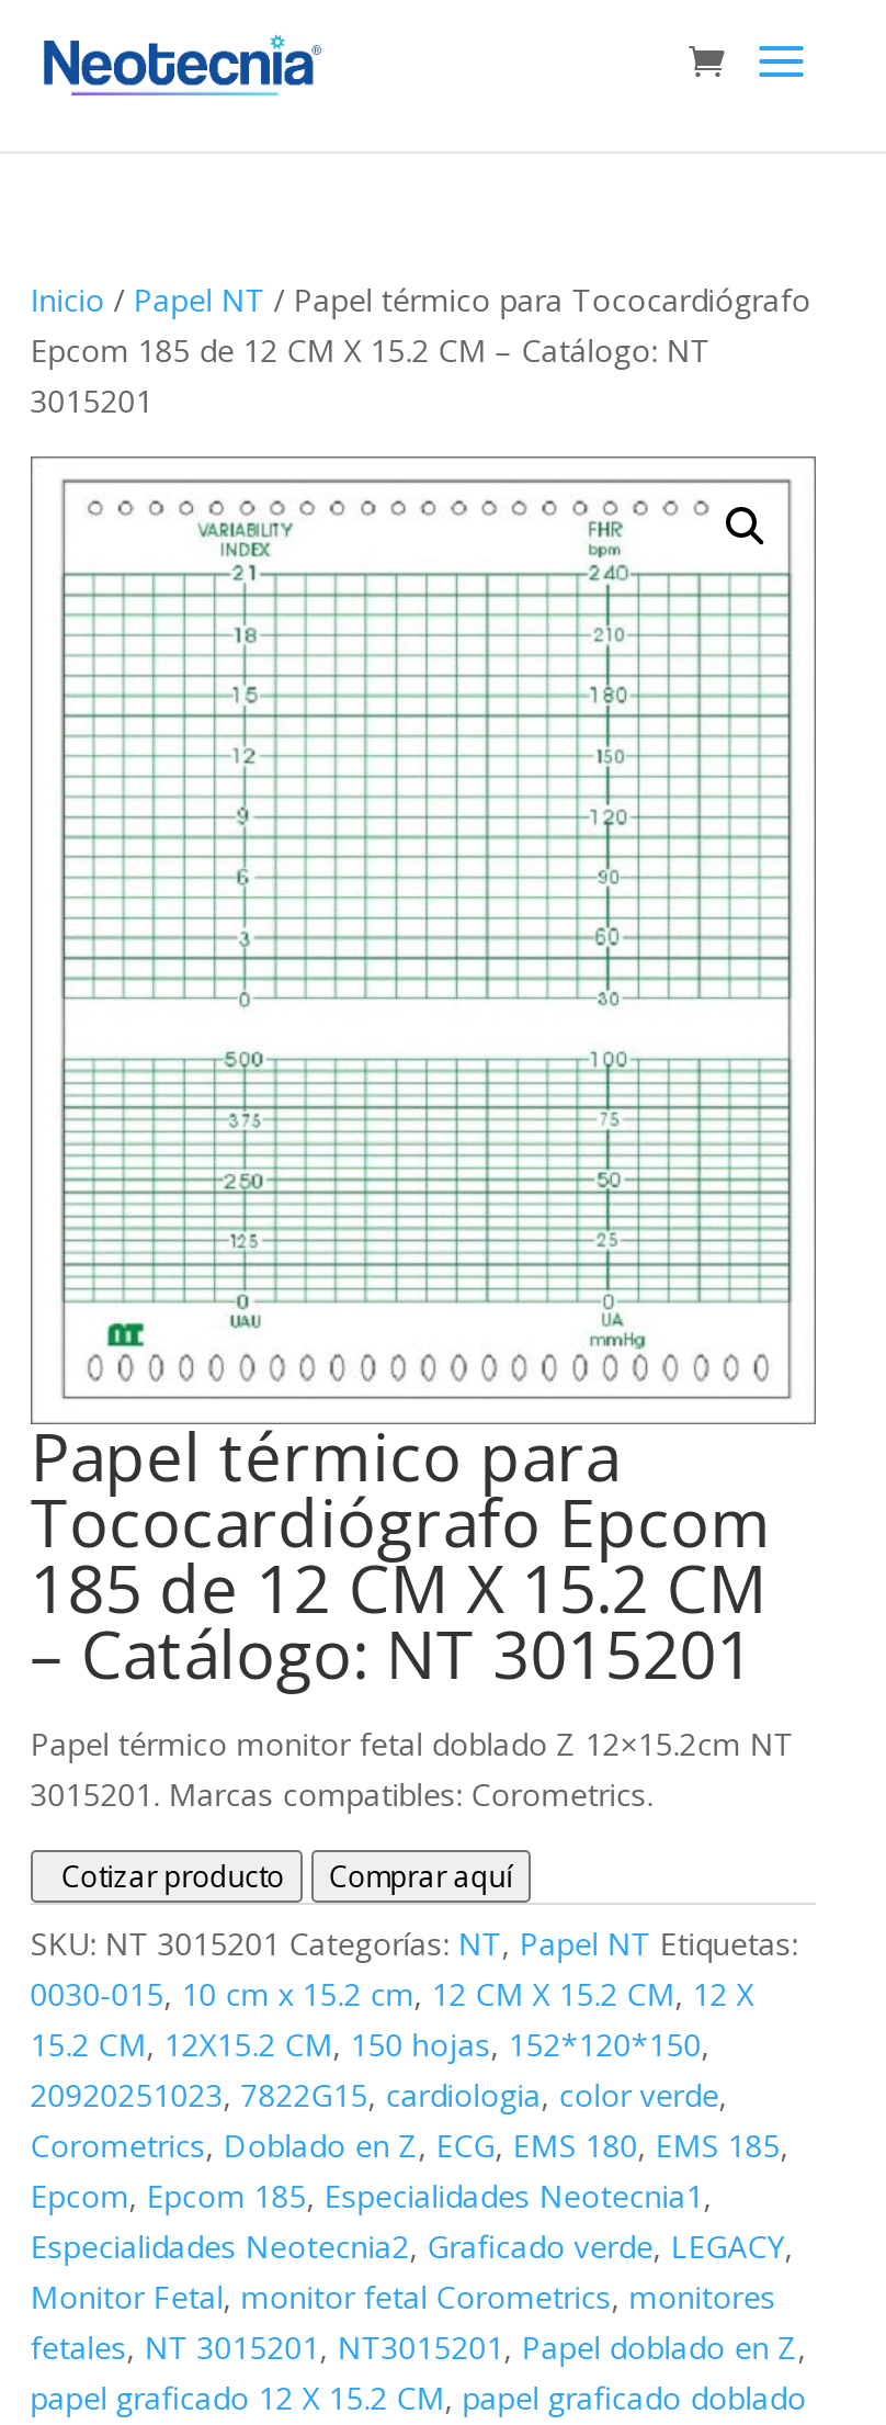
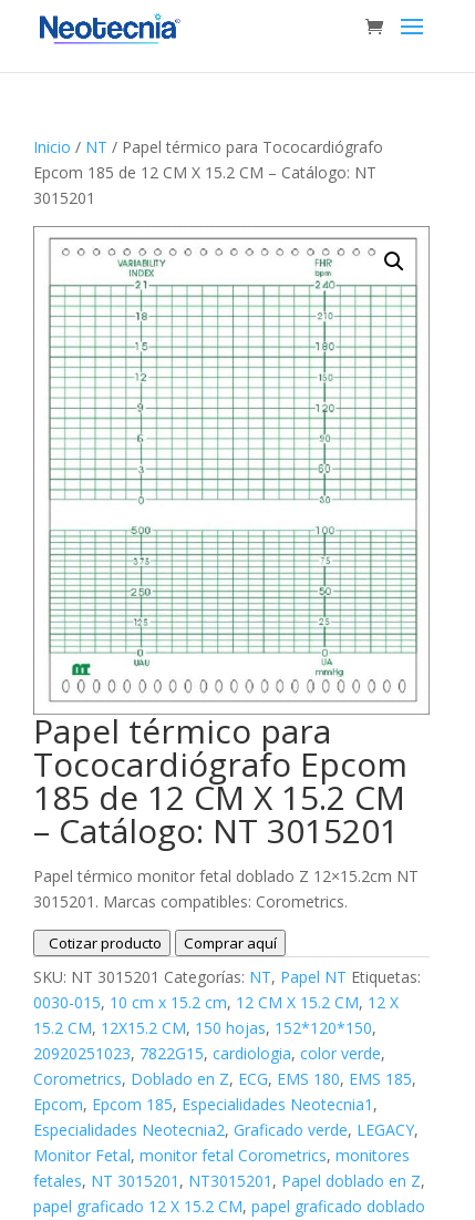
- Inicio / Papel NT / Papel térmico para Tococardiógrafo
+ Inicio / NT / Papel térmico para Tococardiógrafo
